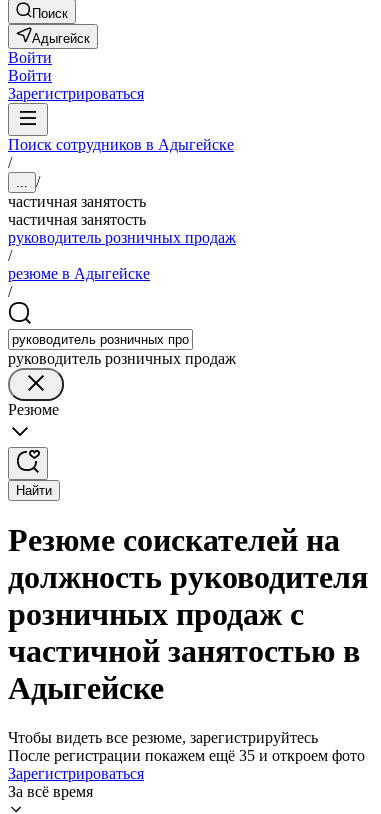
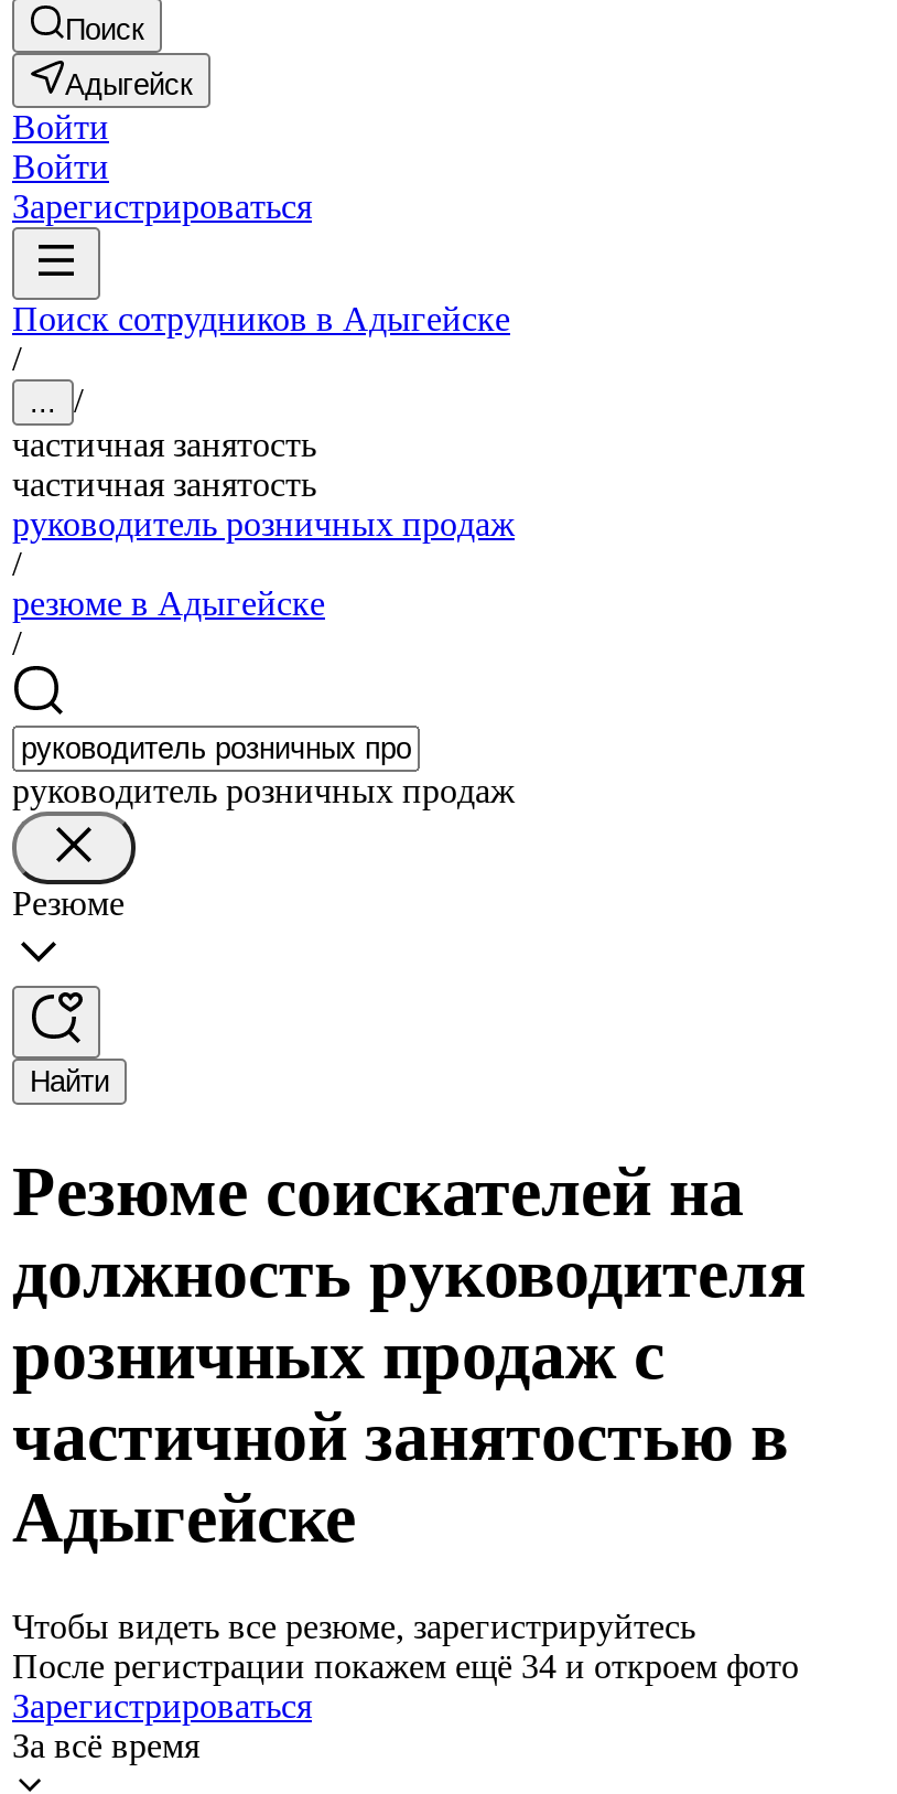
- После регистрации покажем ещё 35 и откроем фото
+ После регистрации покажем ещё 34 и откроем фото
